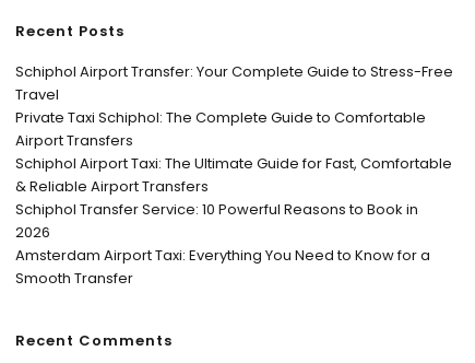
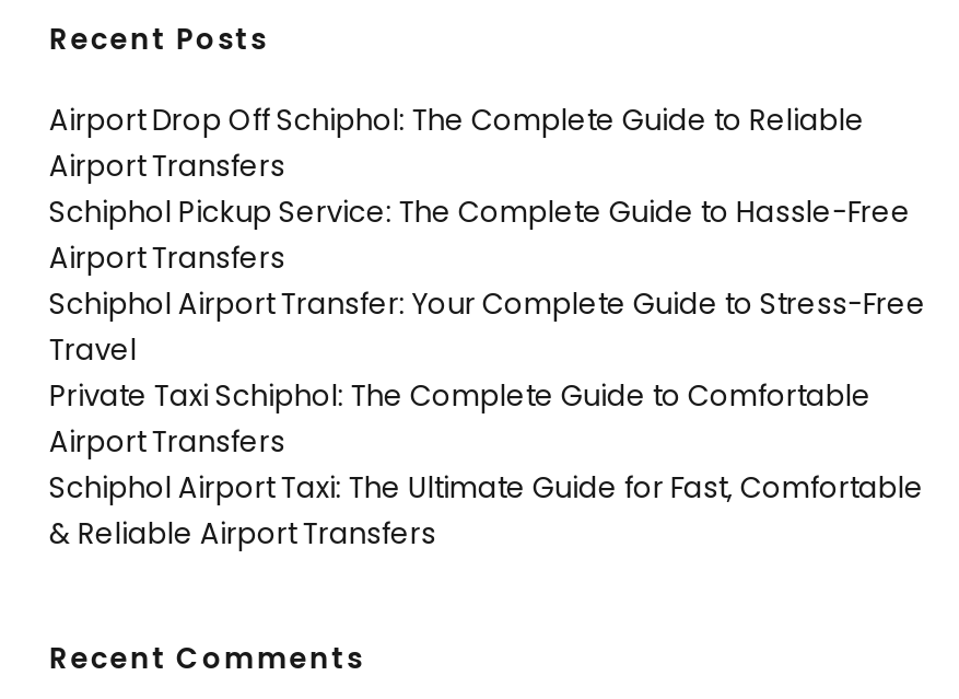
+ Airport Drop Off Schiphol: The Complete Guide to Reliable
+ Airport Transfers
+ Schiphol Pickup Service: The Complete Guide to Hassle-Free
+ Airport Transfers

moved down: Schiphol Airport Transfer: Your Complete Guide to Stress-Free | Travel | Private Taxi Schiphol: The Complete Guide to Comfortable | Airport Transfers | Schiphol Airport Taxi: The Ultimate Guide for Fast, Comfortable | & Reliable Airport Transfers

- Schiphol Transfer Service: 10 Powerful Reasons to Book in
- 2026
- Amsterdam Airport Taxi: Everything You Need to Know for a
- Smooth Transfer
